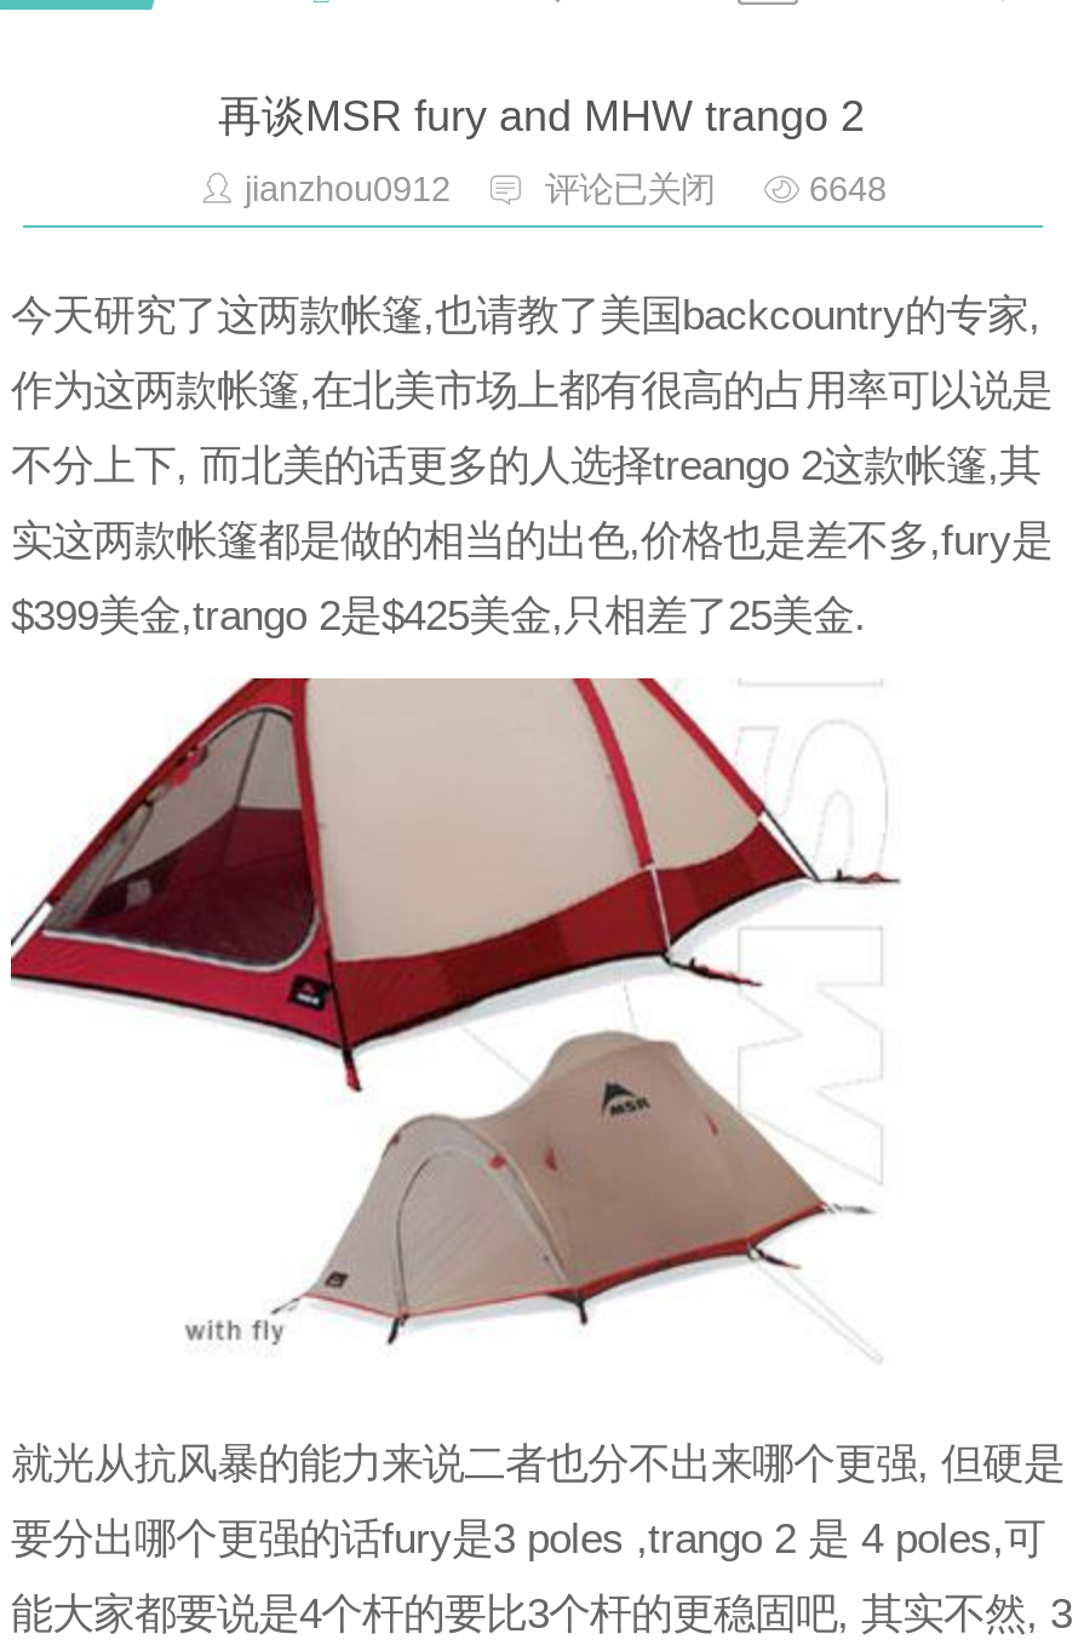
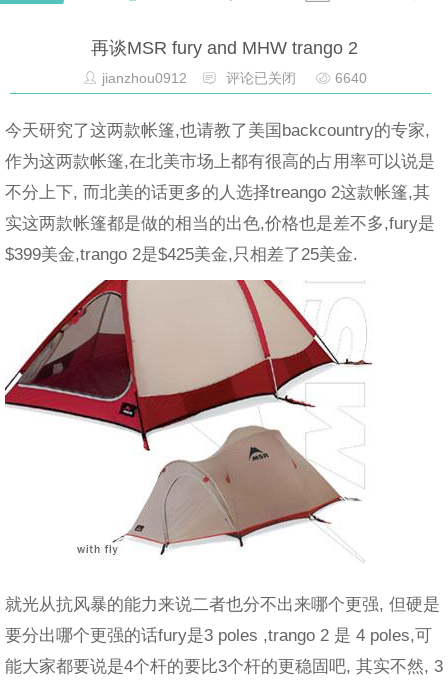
- 6648
+ 6640
